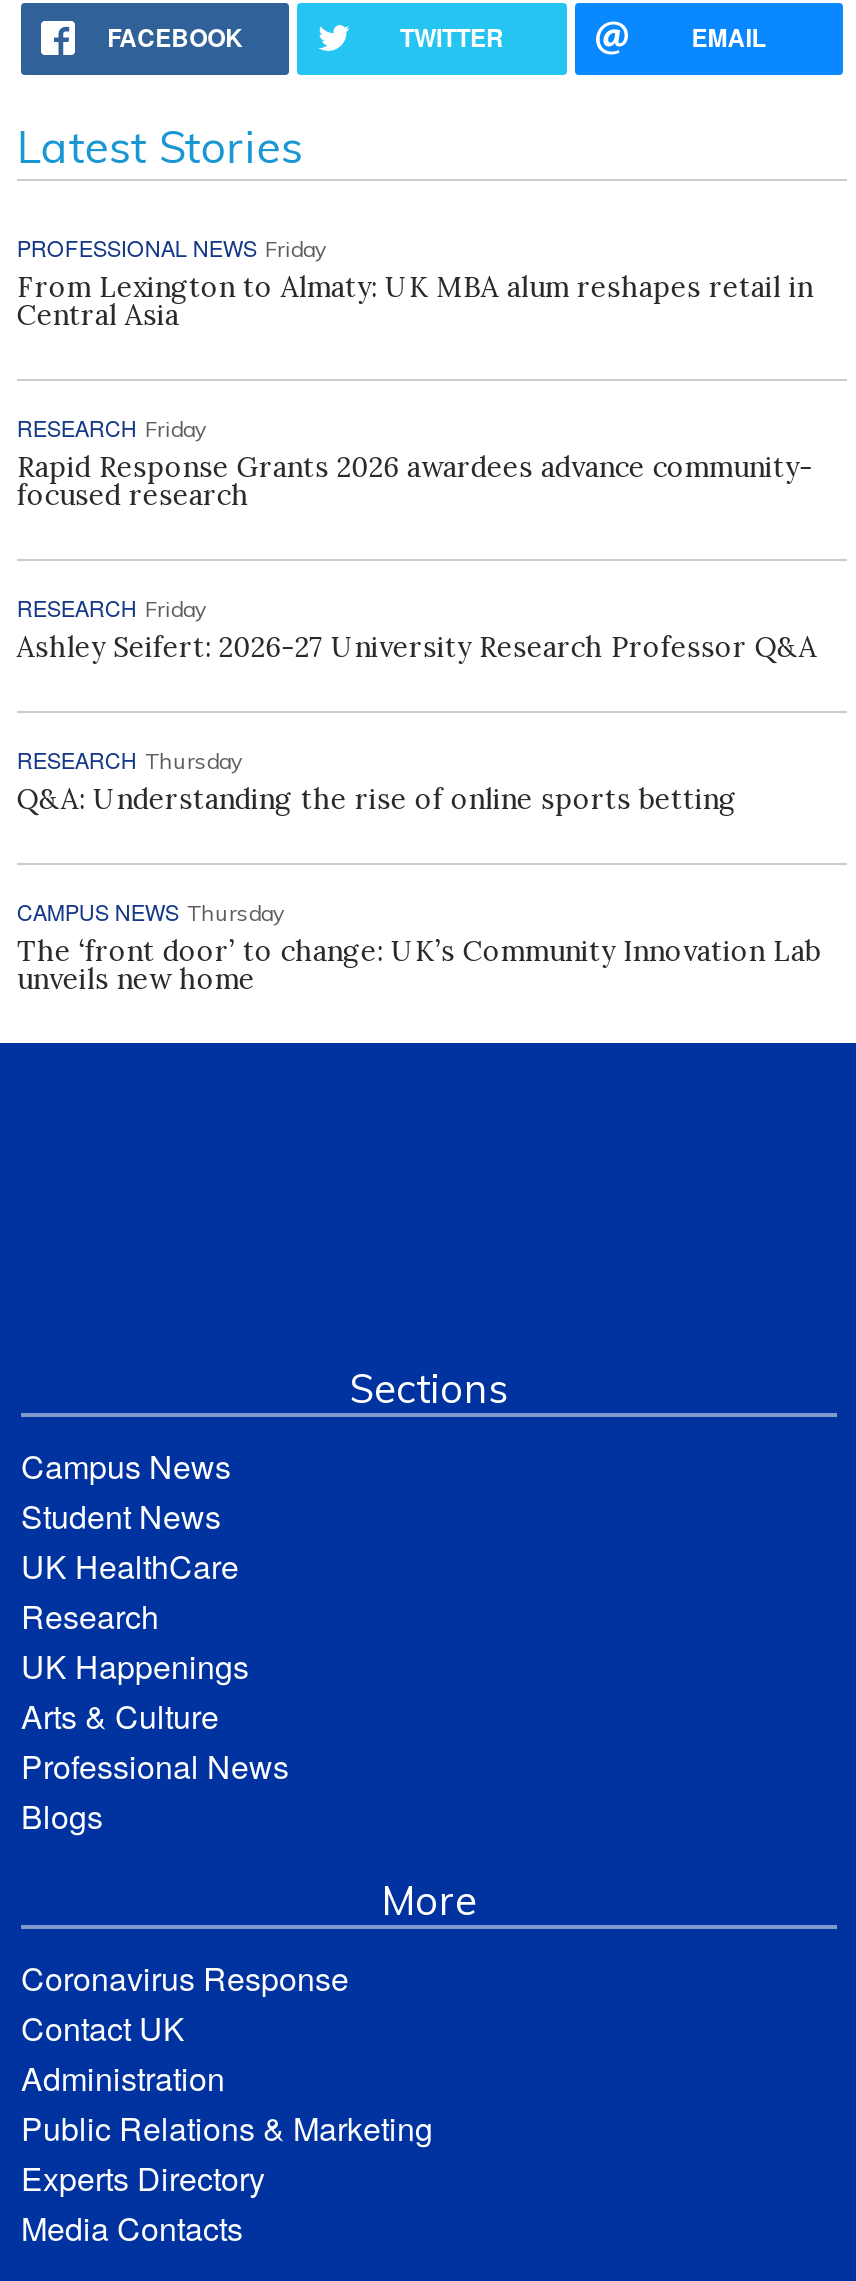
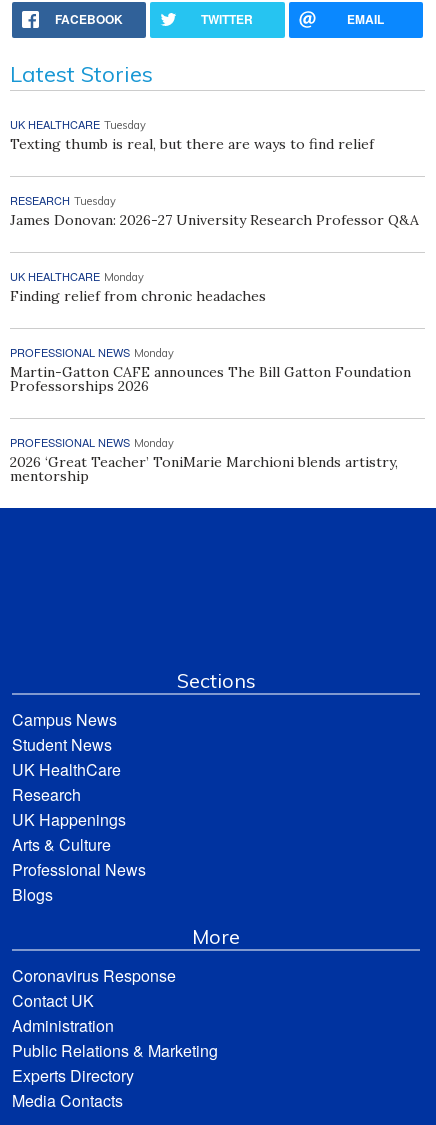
- PROFESSIONAL NEWS Friday
- From Lexington to Almaty: UK MBA alum reshapes retail in
- Central Asia
+ UK HEALTHCARE Tuesday
+ Texting thumb is real, but there are ways to find relief

- RESEARCH Friday
- Rapid Response Grants 2026 awardees advance community-
- focused research
+ RESEARCH Tuesday
+ James Donovan: 2026-27 University Research Professor Q&A

- RESEARCH Friday
- Ashley Seifert: 2026-27 University Research Professor Q&A
+ UK HEALTHCARE Monday
+ Finding relief from chronic headaches

- RESEARCH Thursday
- Q&A: Understanding the rise of online sports betting
+ PROFESSIONAL NEWS Monday
+ Martin-Gatton CAFE announces The Bill Gatton Foundation
+ Professorships 2026

- CAMPUS NEWS Thursday
- The ‘front door’ to change: UK’s Community Innovation Lab
- unveils new home
+ PROFESSIONAL NEWS Monday
+ 2026 ‘Great Teacher’ ToniMarie Marchioni blends artistry,
+ mentorship
